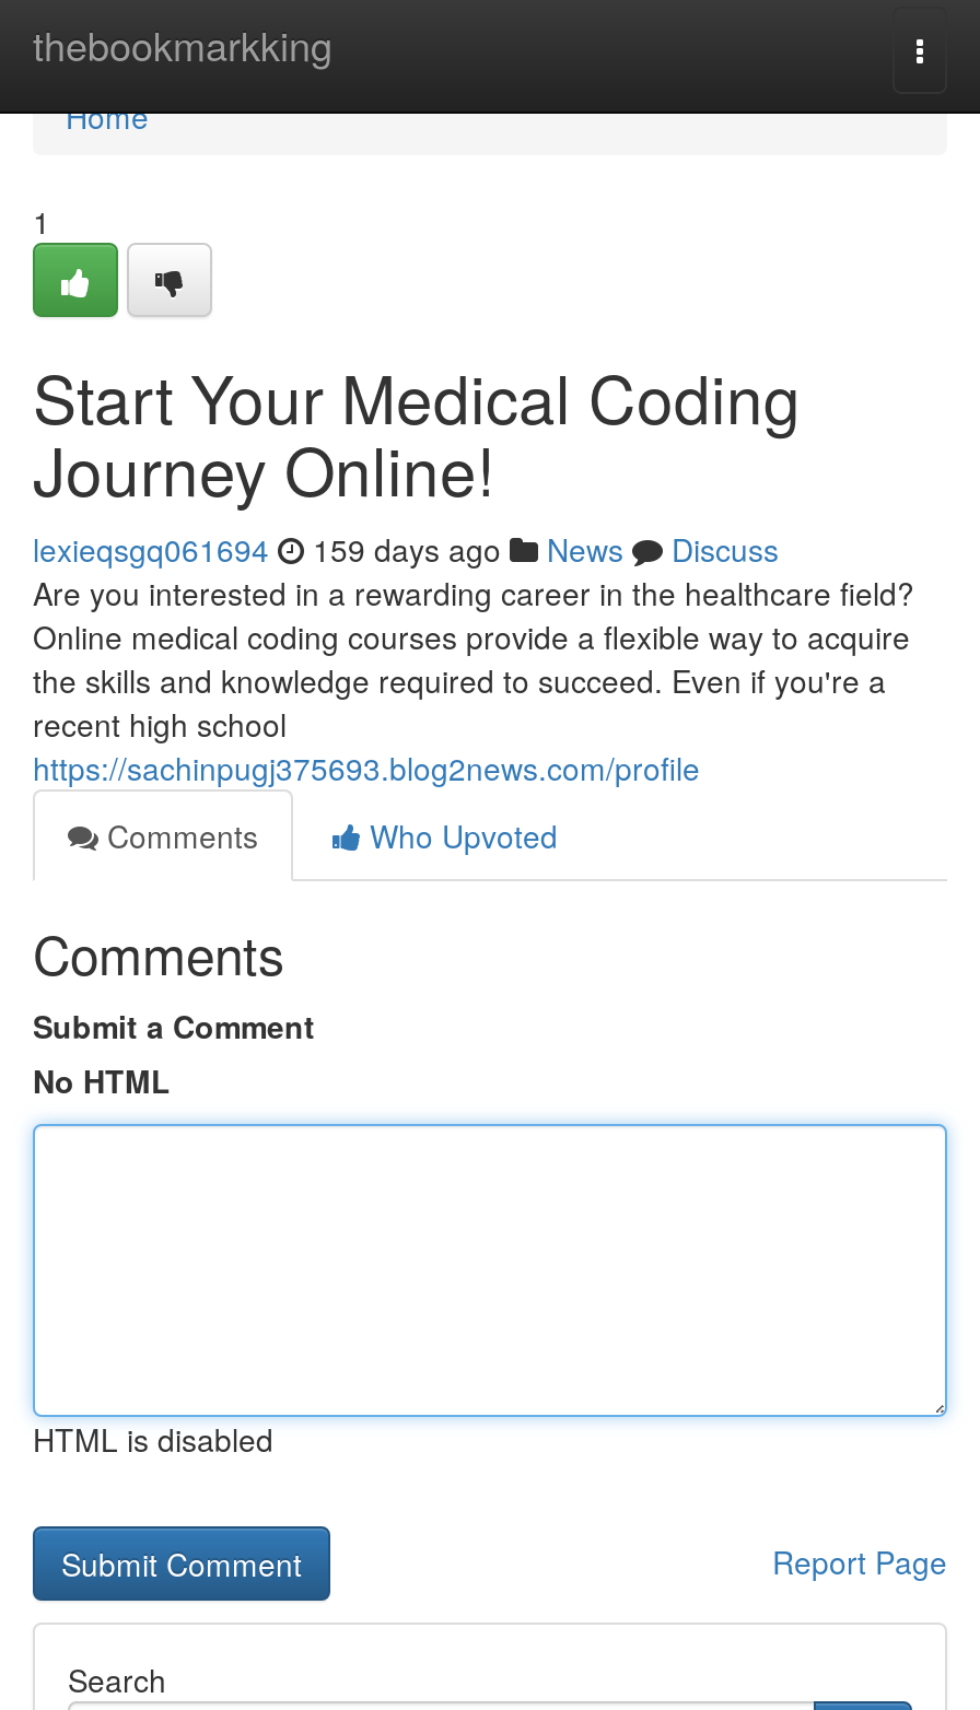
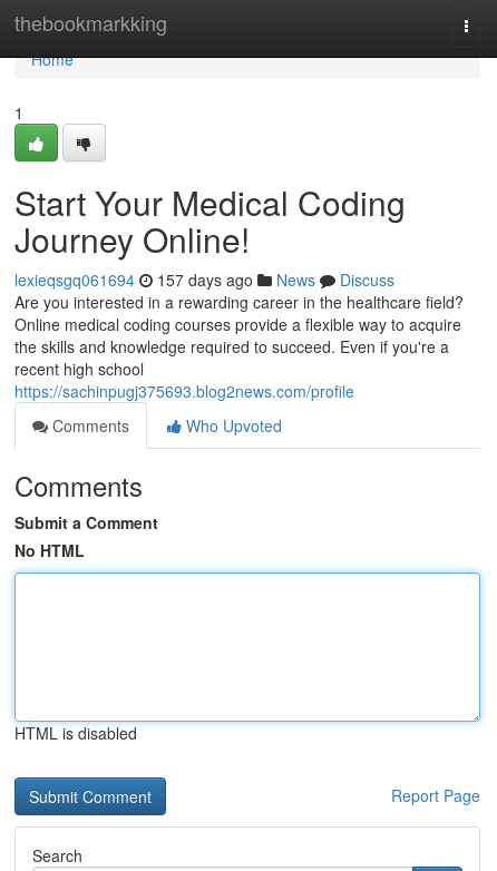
- lexieqsgq061694 159 days ago News Discuss
+ lexieqsgq061694 157 days ago News Discuss
